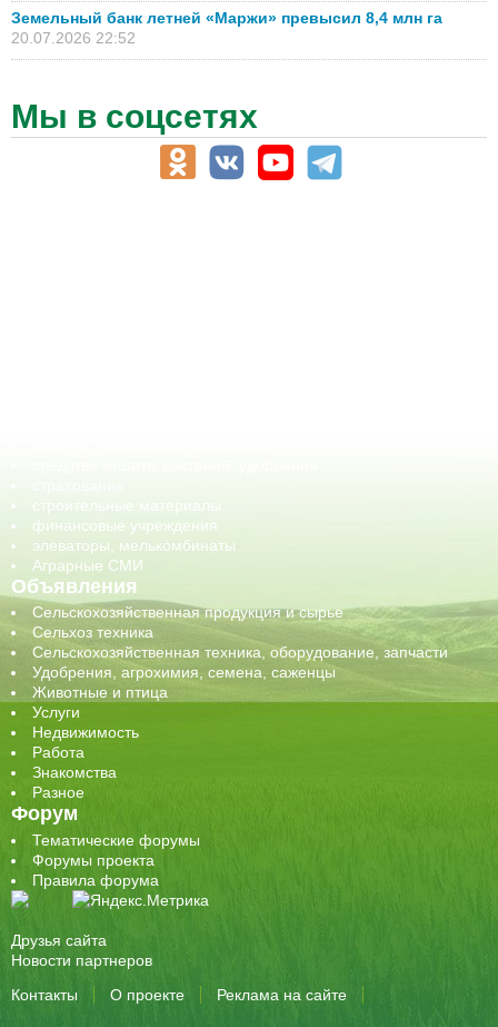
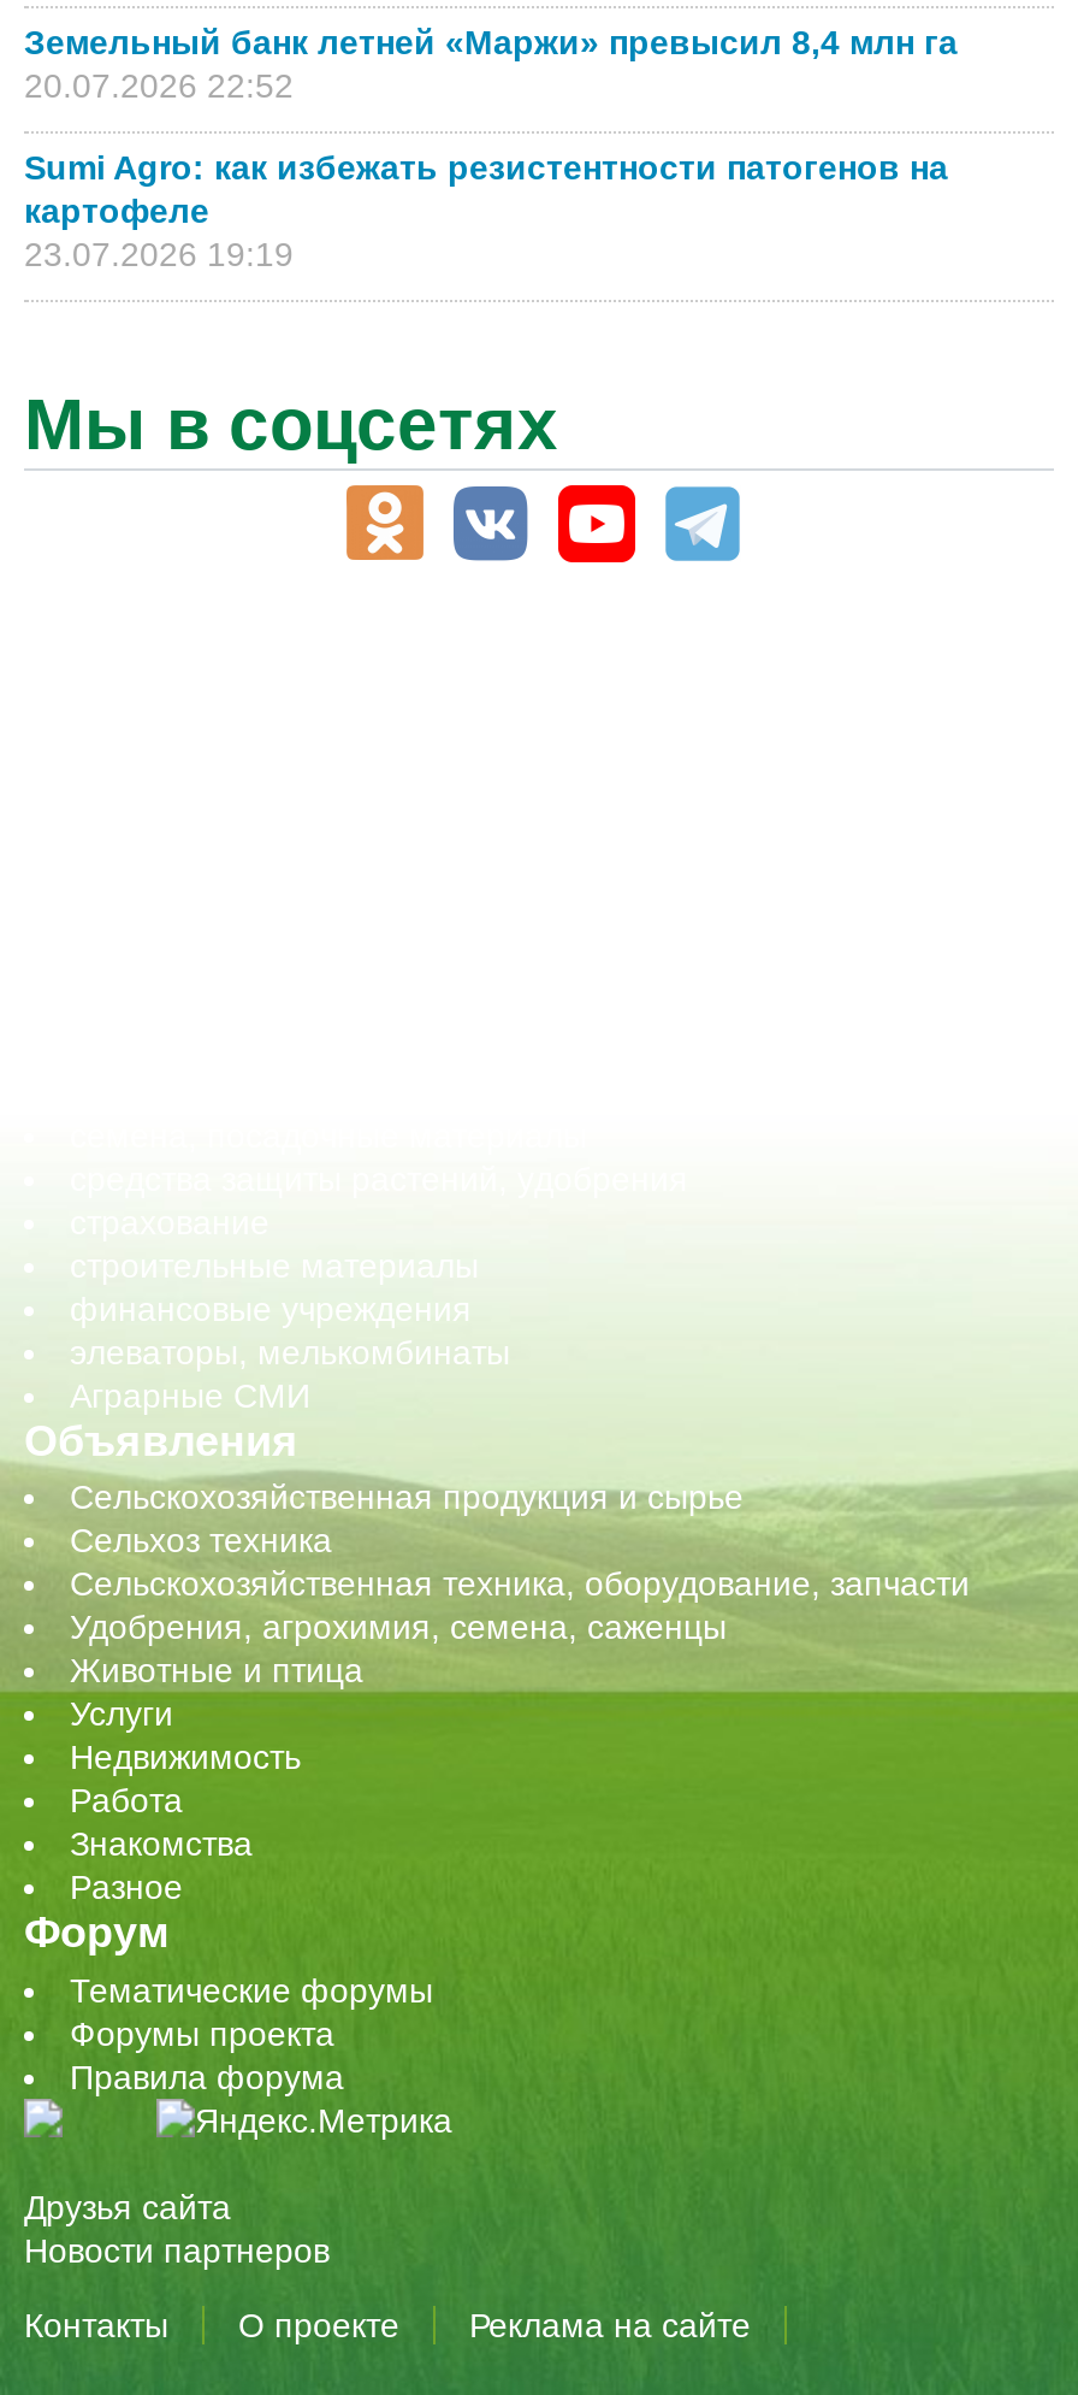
+ Sumi Agro: как избежать резистентности патогенов на
+ картофеле
+ 23.07.2026 19:19
